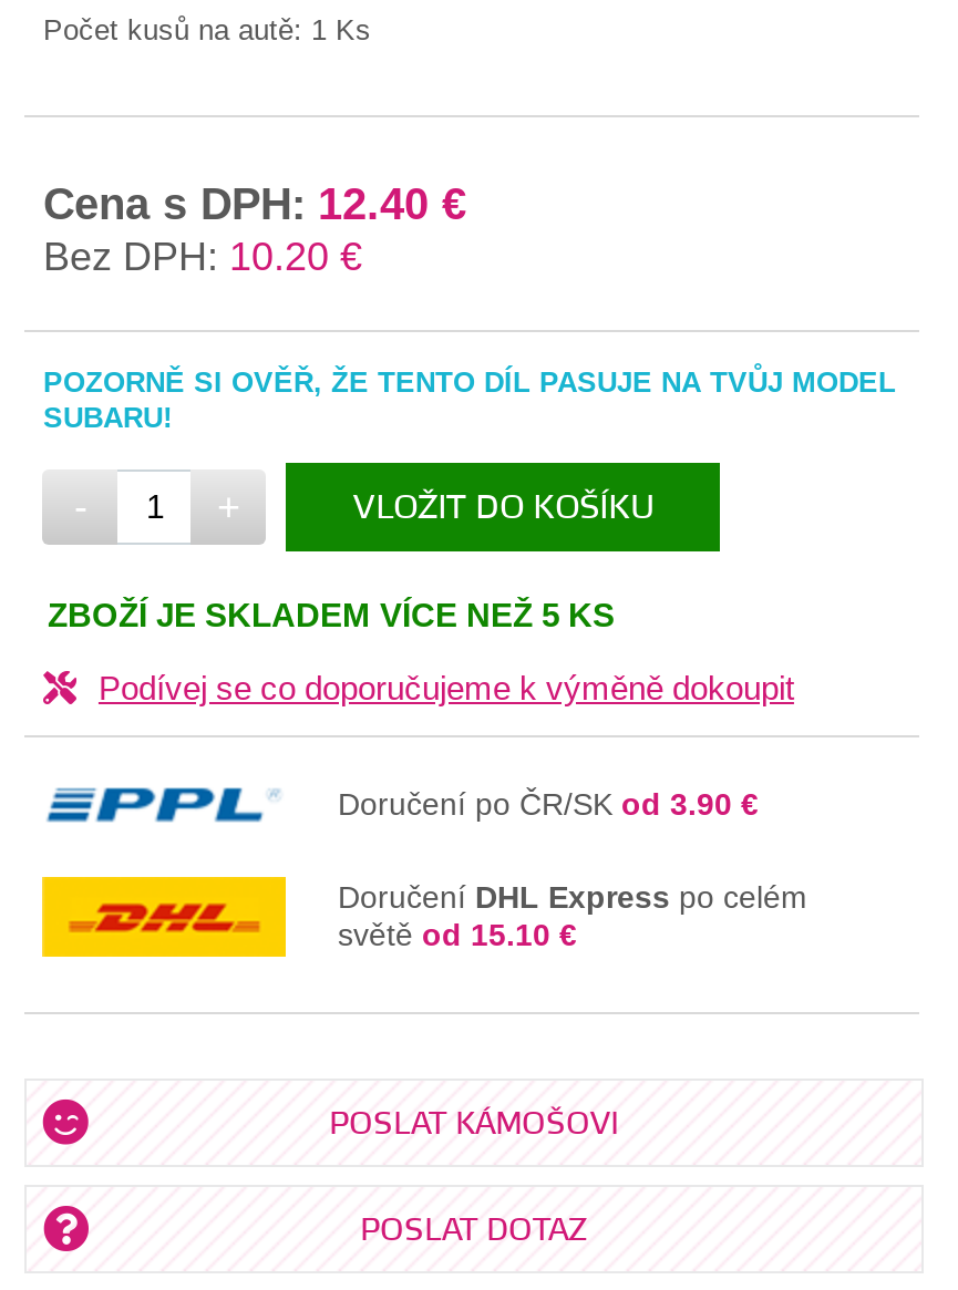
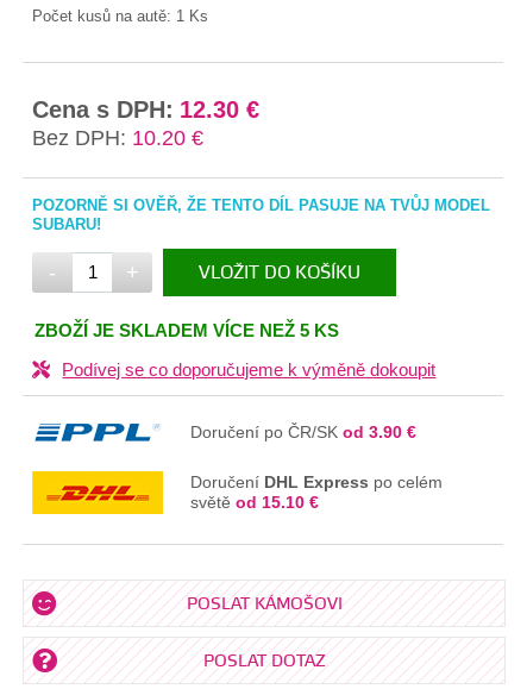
- Cena s DPH: 12.40 €
+ Cena s DPH: 12.30 €
